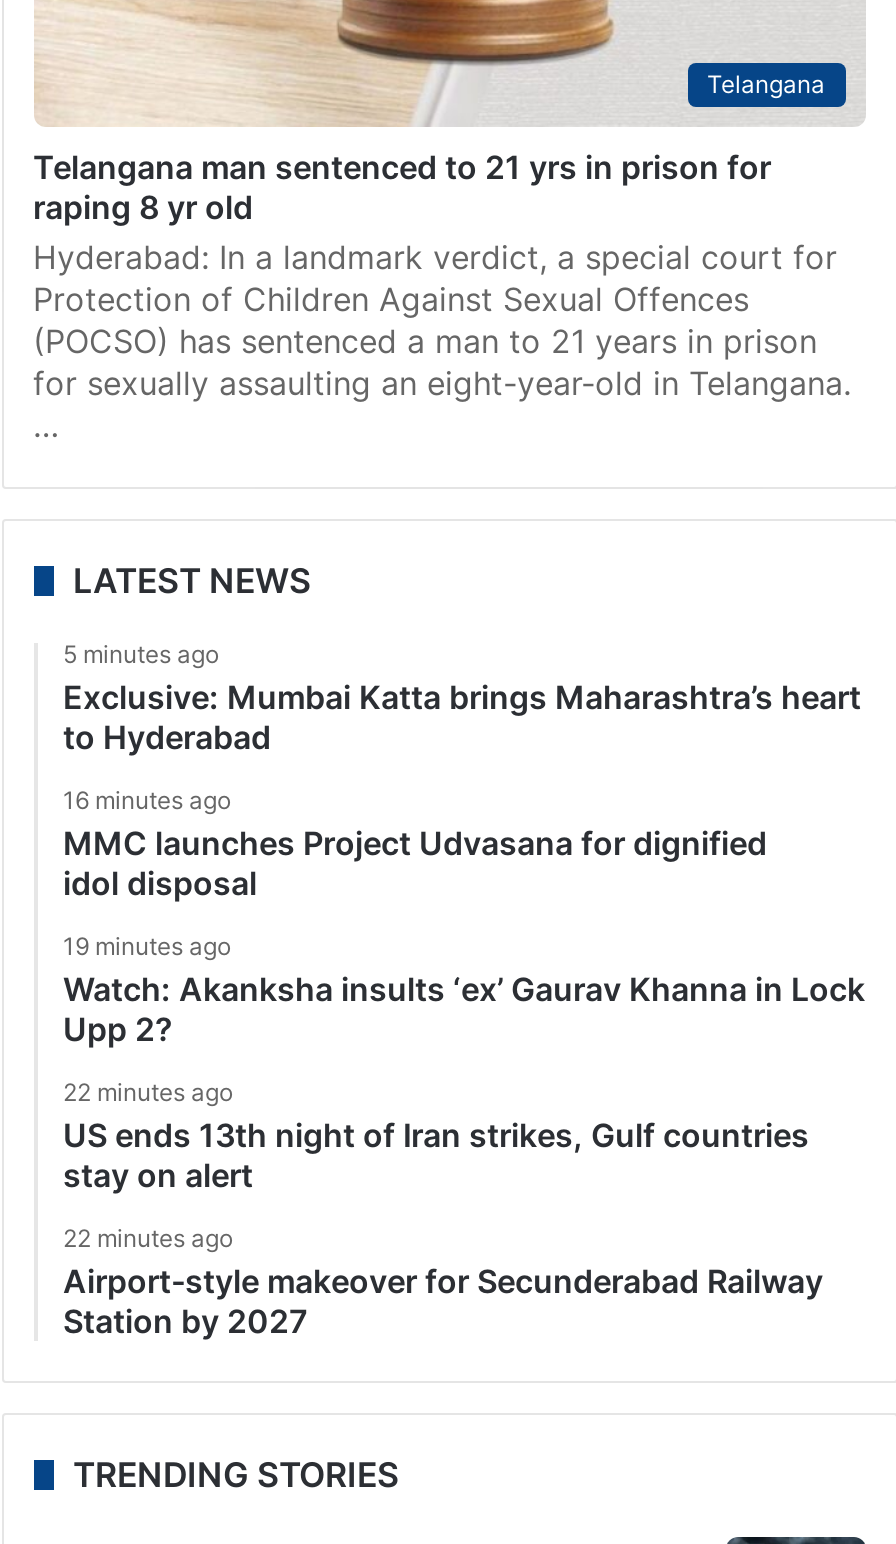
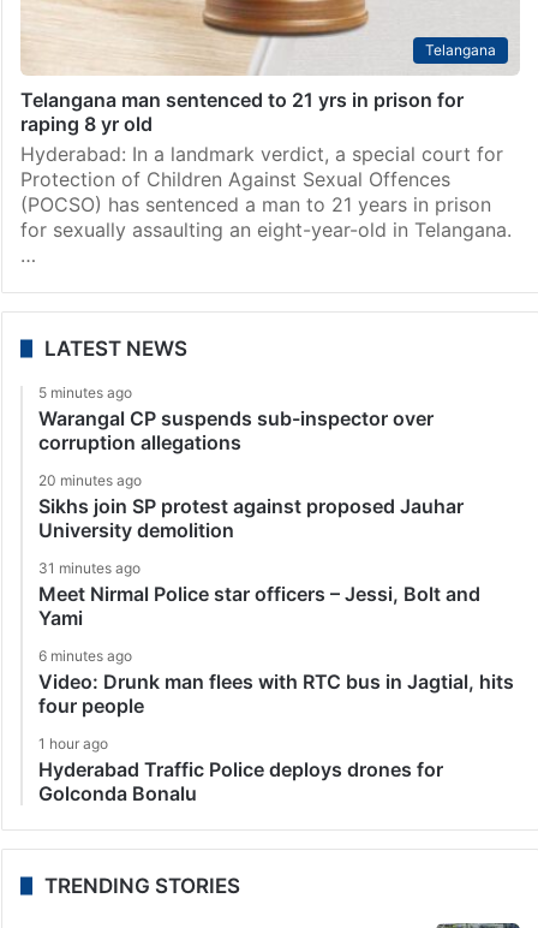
- Exclusive: Mumbai Katta brings Maharashtra’s heart
- to Hyderabad
+ Warangal CP suspends sub-inspector over
+ corruption allegations

- 16 minutes ago
- MMC launches Project Udvasana for dignified
- idol disposal
+ 20 minutes ago
+ Sikhs join SP protest against proposed Jauhar
+ University demolition

- 19 minutes ago
- Watch: Akanksha insults ‘ex’ Gaurav Khanna in Lock
- Upp 2?
+ 31 minutes ago
+ Meet Nirmal Police star officers – Jessi, Bolt and
+ Yami

- 22 minutes ago
- US ends 13th night of Iran strikes, Gulf countries
- stay on alert
+ 6 minutes ago
+ Video: Drunk man flees with RTC bus in Jagtial, hits
+ four people

- 22 minutes ago
- Airport-style makeover for Secunderabad Railway
- Station by 2027
+ 1 hour ago
+ Hyderabad Traffic Police deploys drones for
+ Golconda Bonalu
